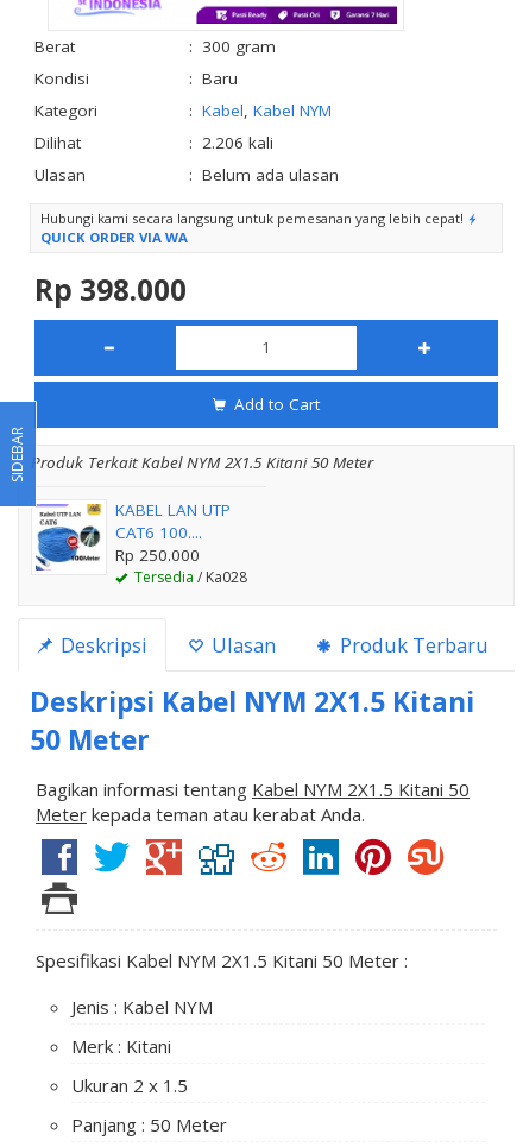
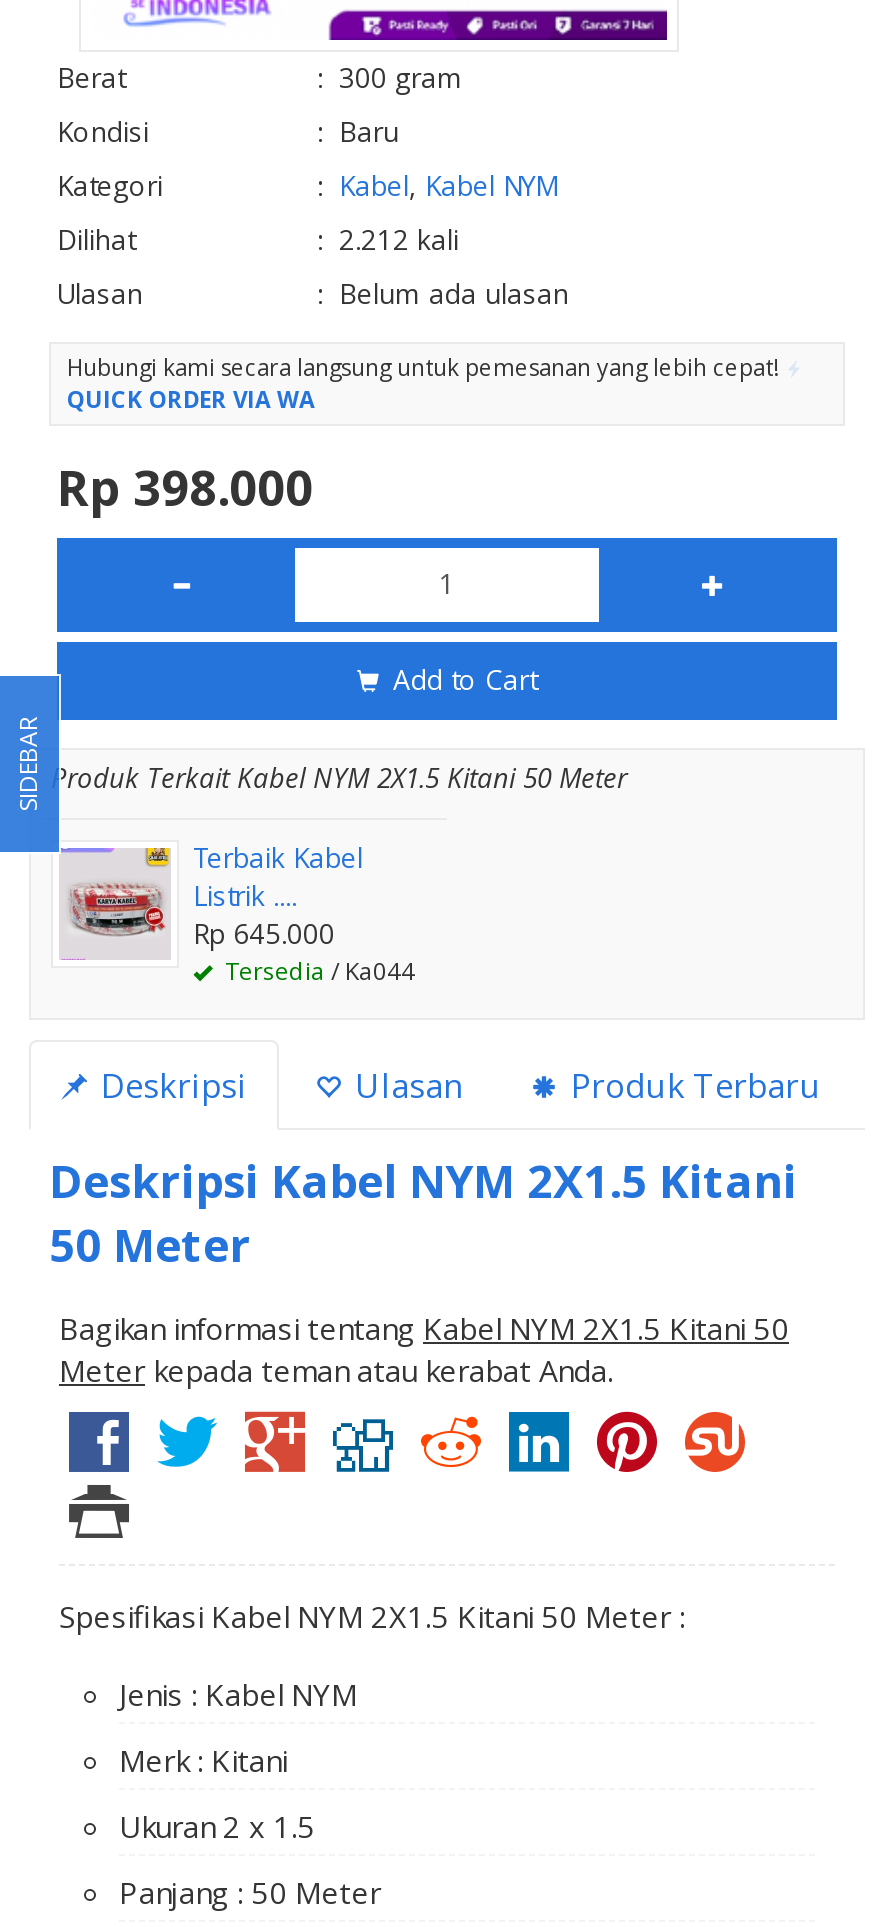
- : 2.206 kali
+ : 2.212 kali

- [image]
- KABEL LAN UTP
- CAT6 100....
- Rp 250.000
- Tersedia / Ka028
+ [image]
+ Terbaik Kabel
+ Listrik ....
+ Rp 645.000
+ Tersedia / Ka044
